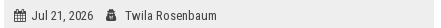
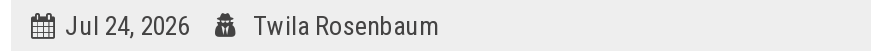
- Jul 21, 2026 Twila Rosenbaum
+ Jul 24, 2026 Twila Rosenbaum
